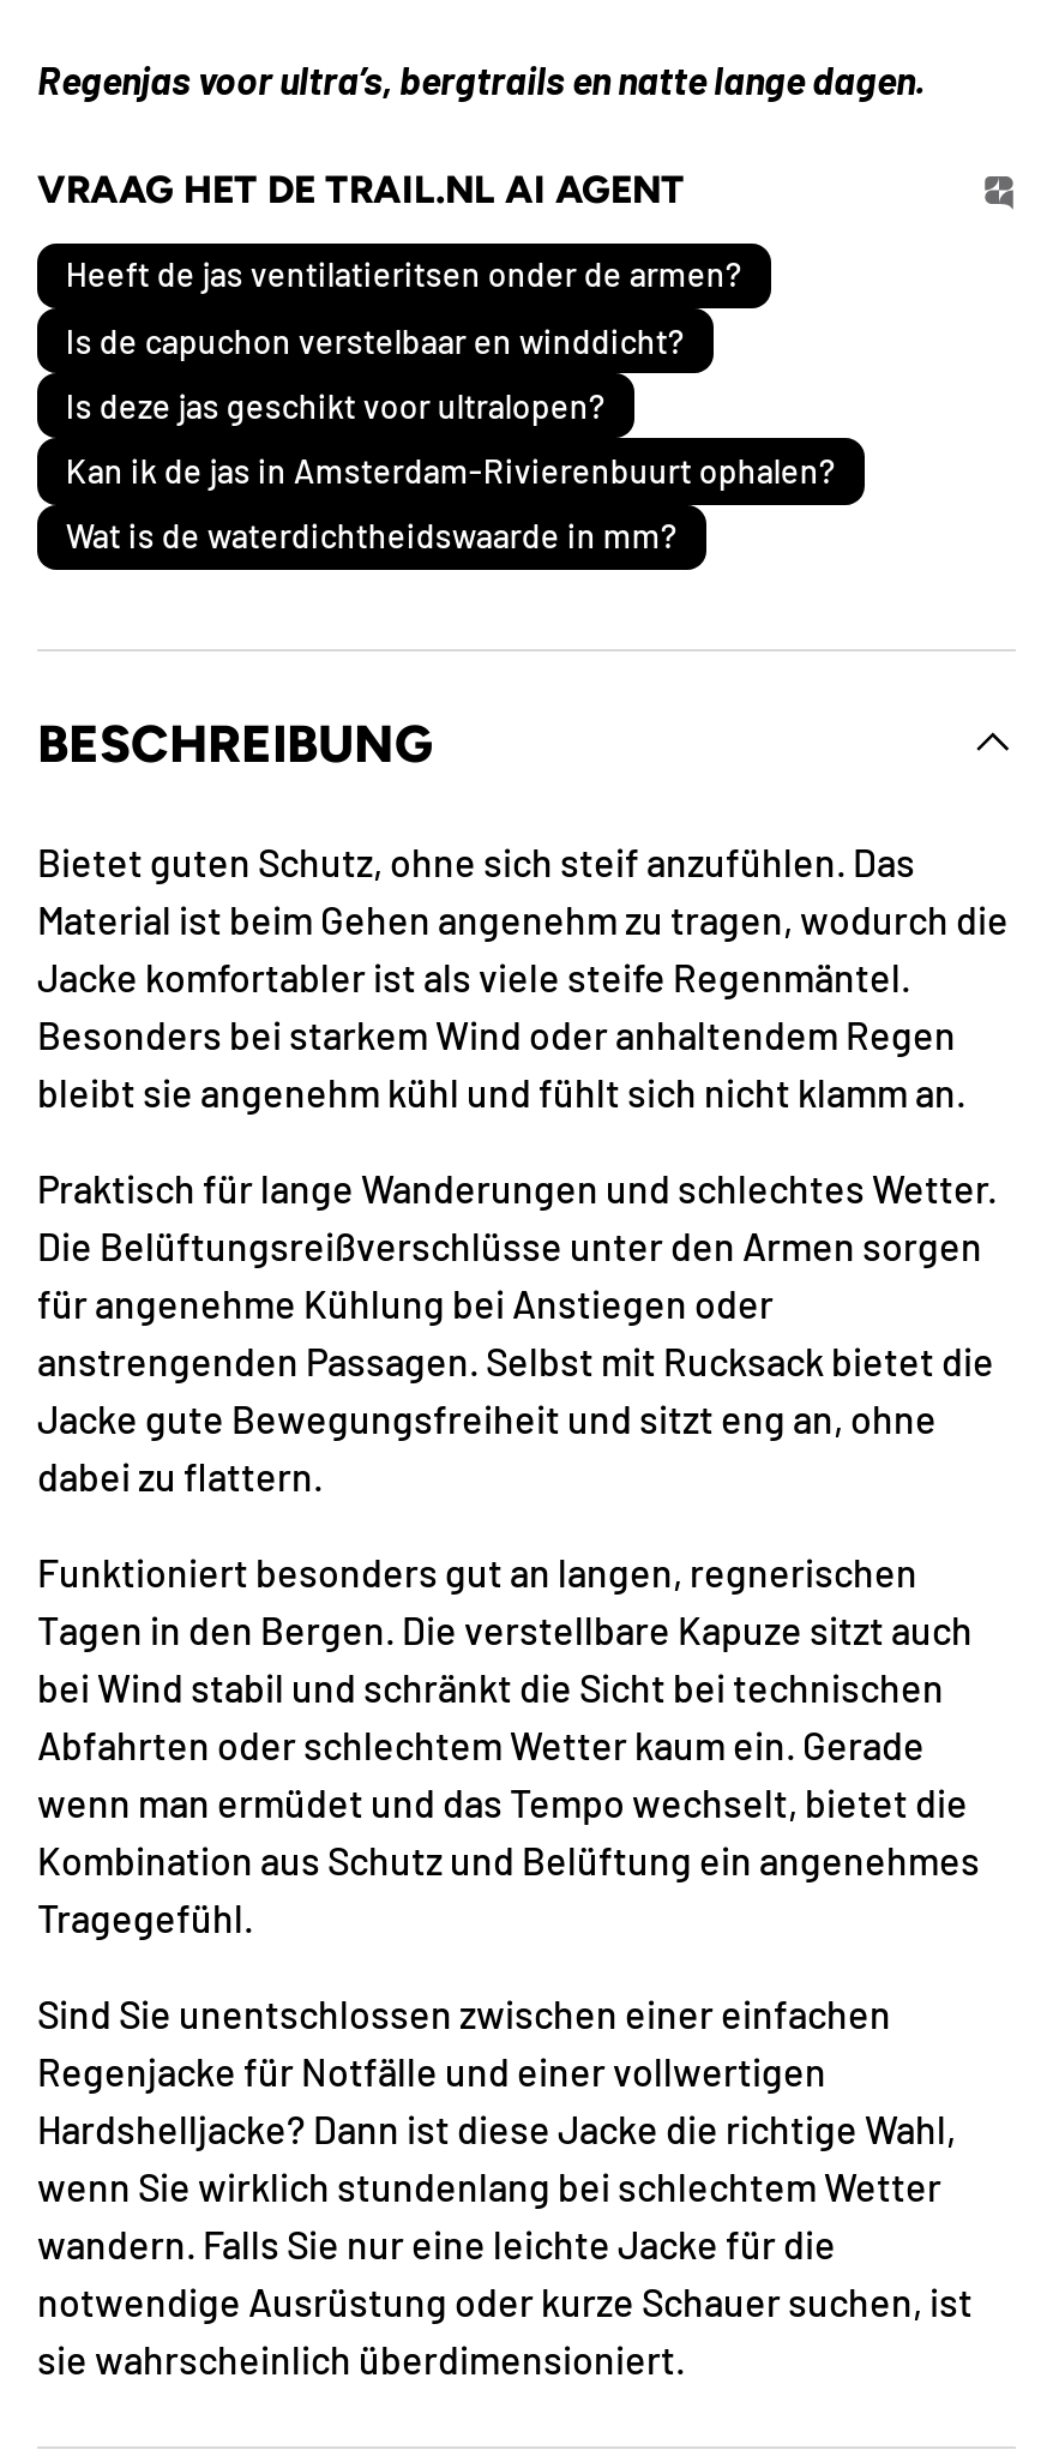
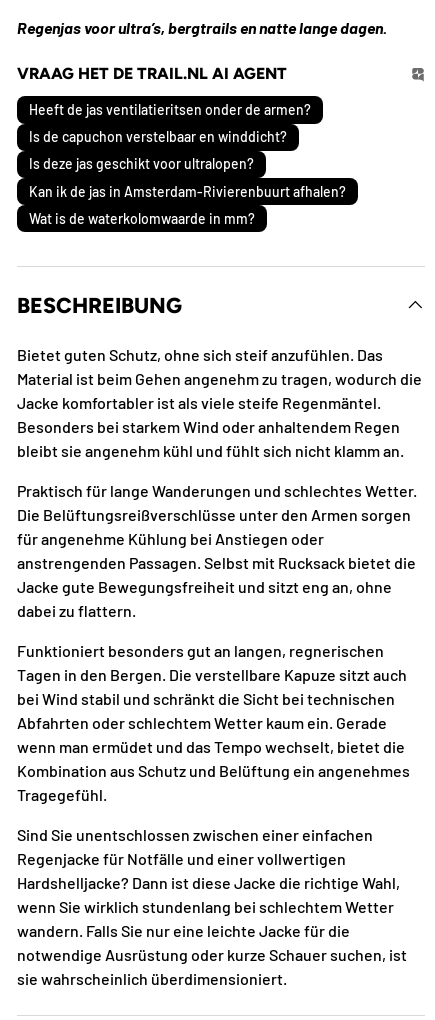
- Kan ik de jas in Amsterdam-Rivierenbuurt ophalen?
+ Kan ik de jas in Amsterdam-Rivierenbuurt afhalen?

- Wat is de waterdichtheidswaarde in mm?
+ Wat is de waterkolomwaarde in mm?
